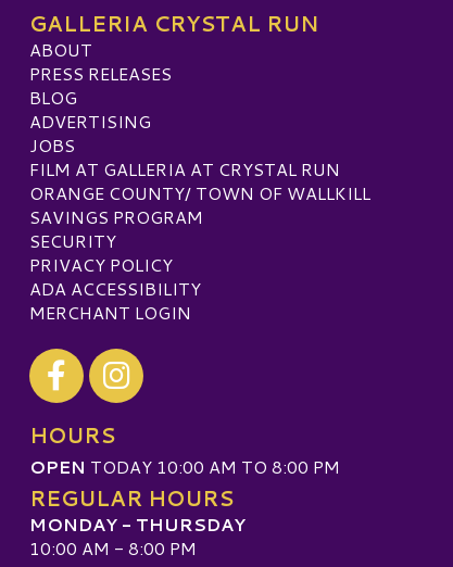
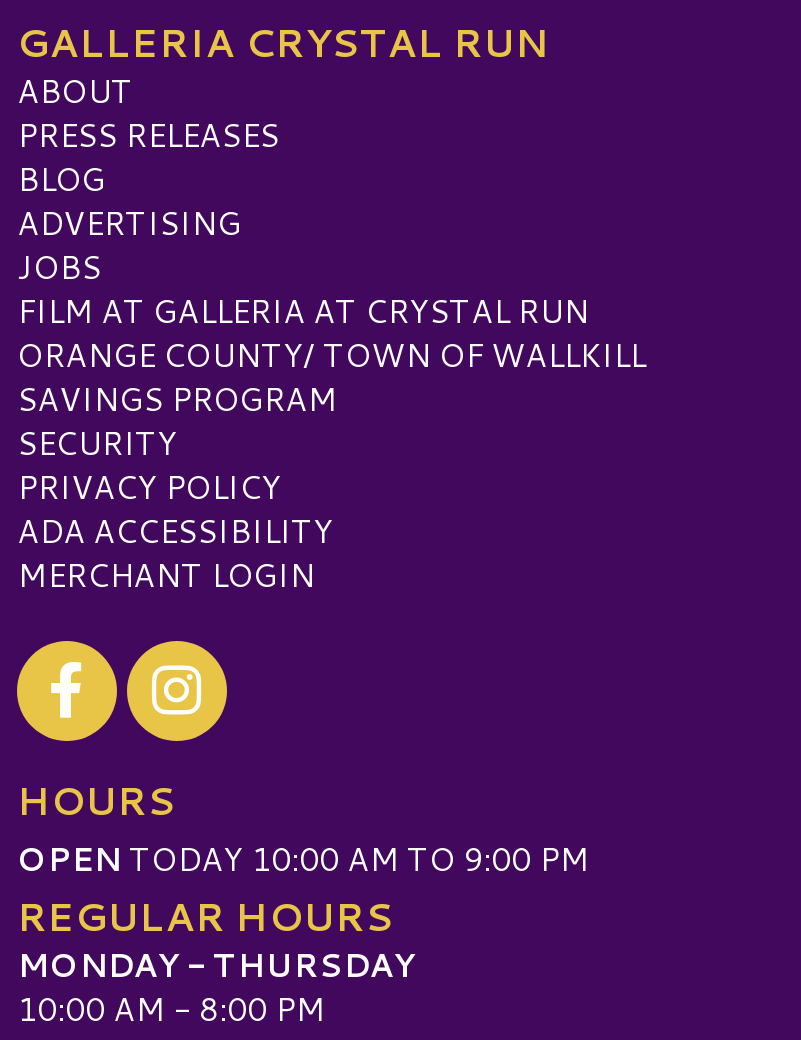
- OPEN TODAY 10:00 AM TO 8:00 PM
+ OPEN TODAY 10:00 AM TO 9:00 PM
